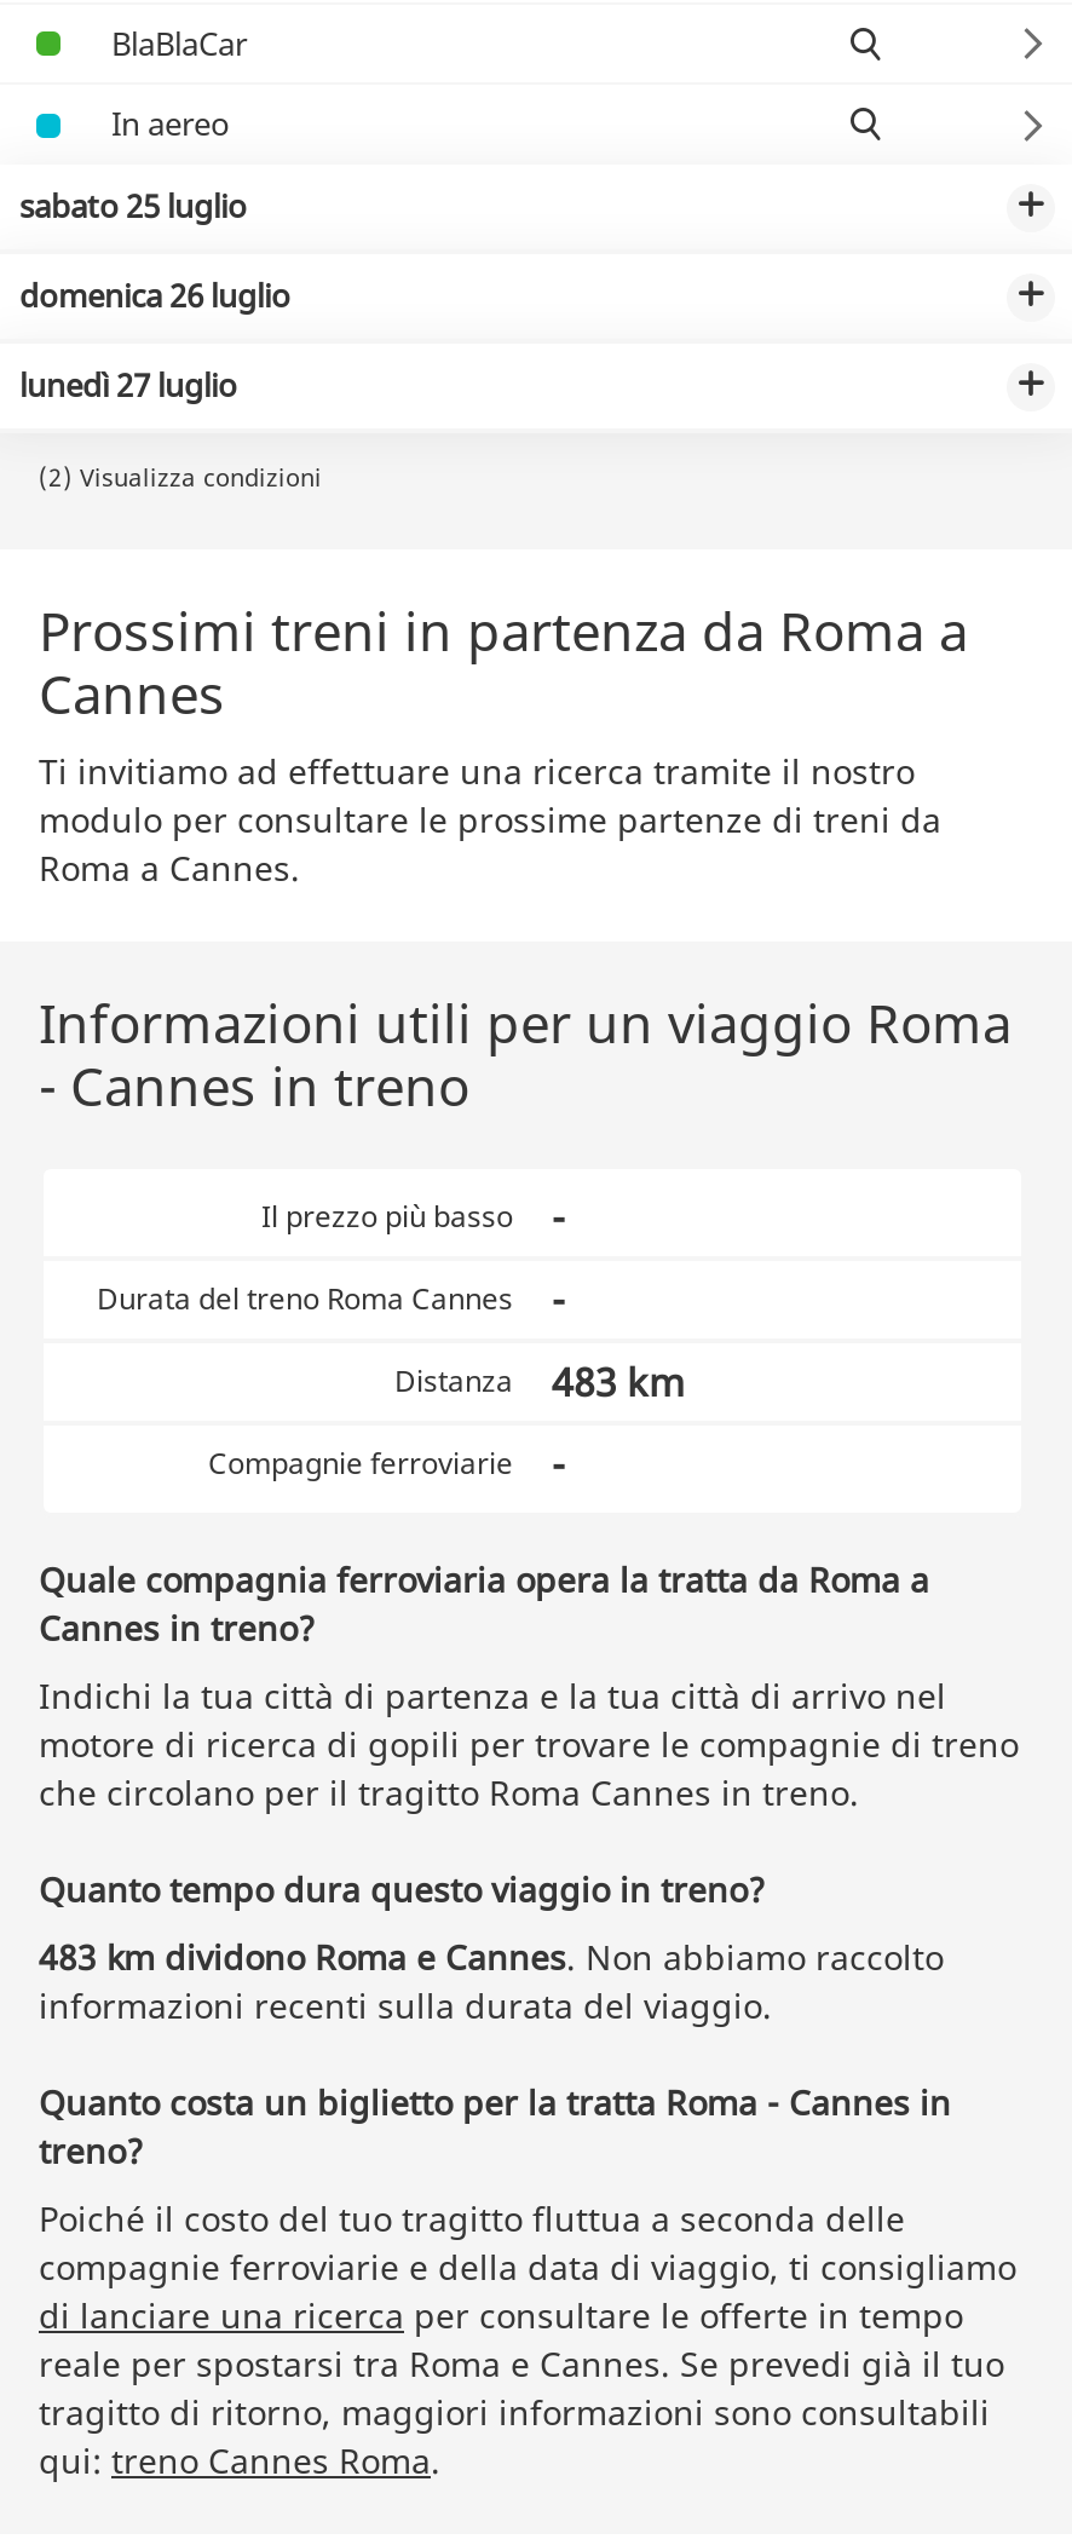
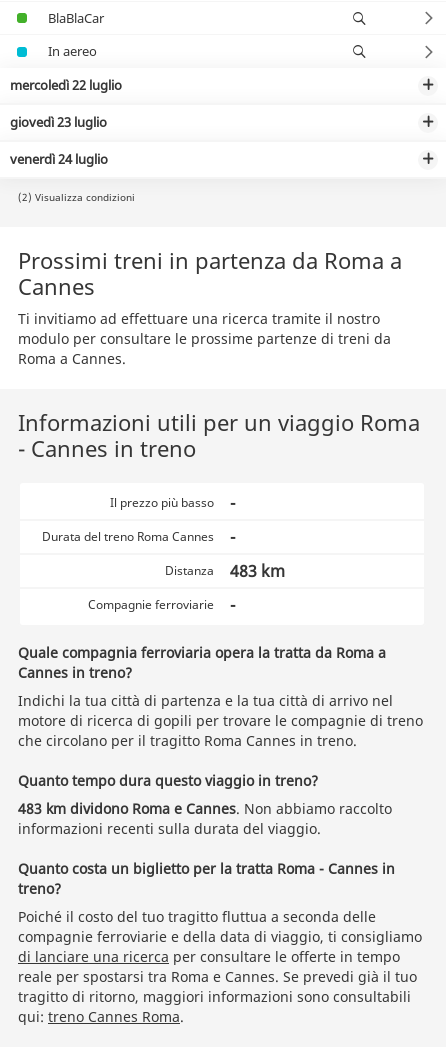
- sabato 25 luglio
+ mercoledì 22 luglio

- domenica 26 luglio
+ giovedì 23 luglio

- lunedì 27 luglio
+ venerdì 24 luglio
